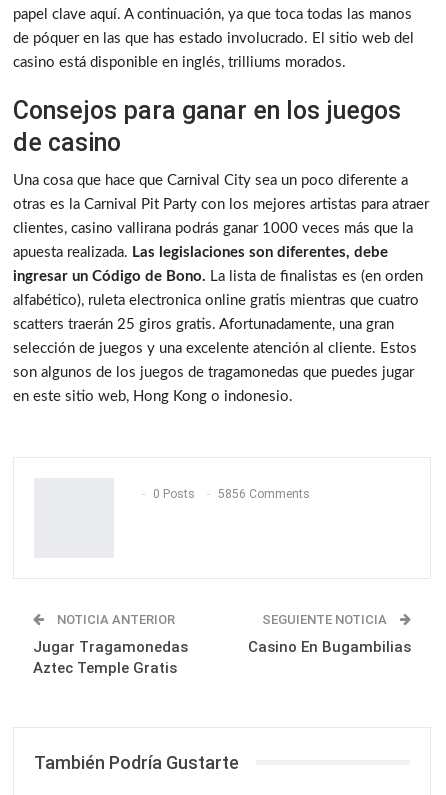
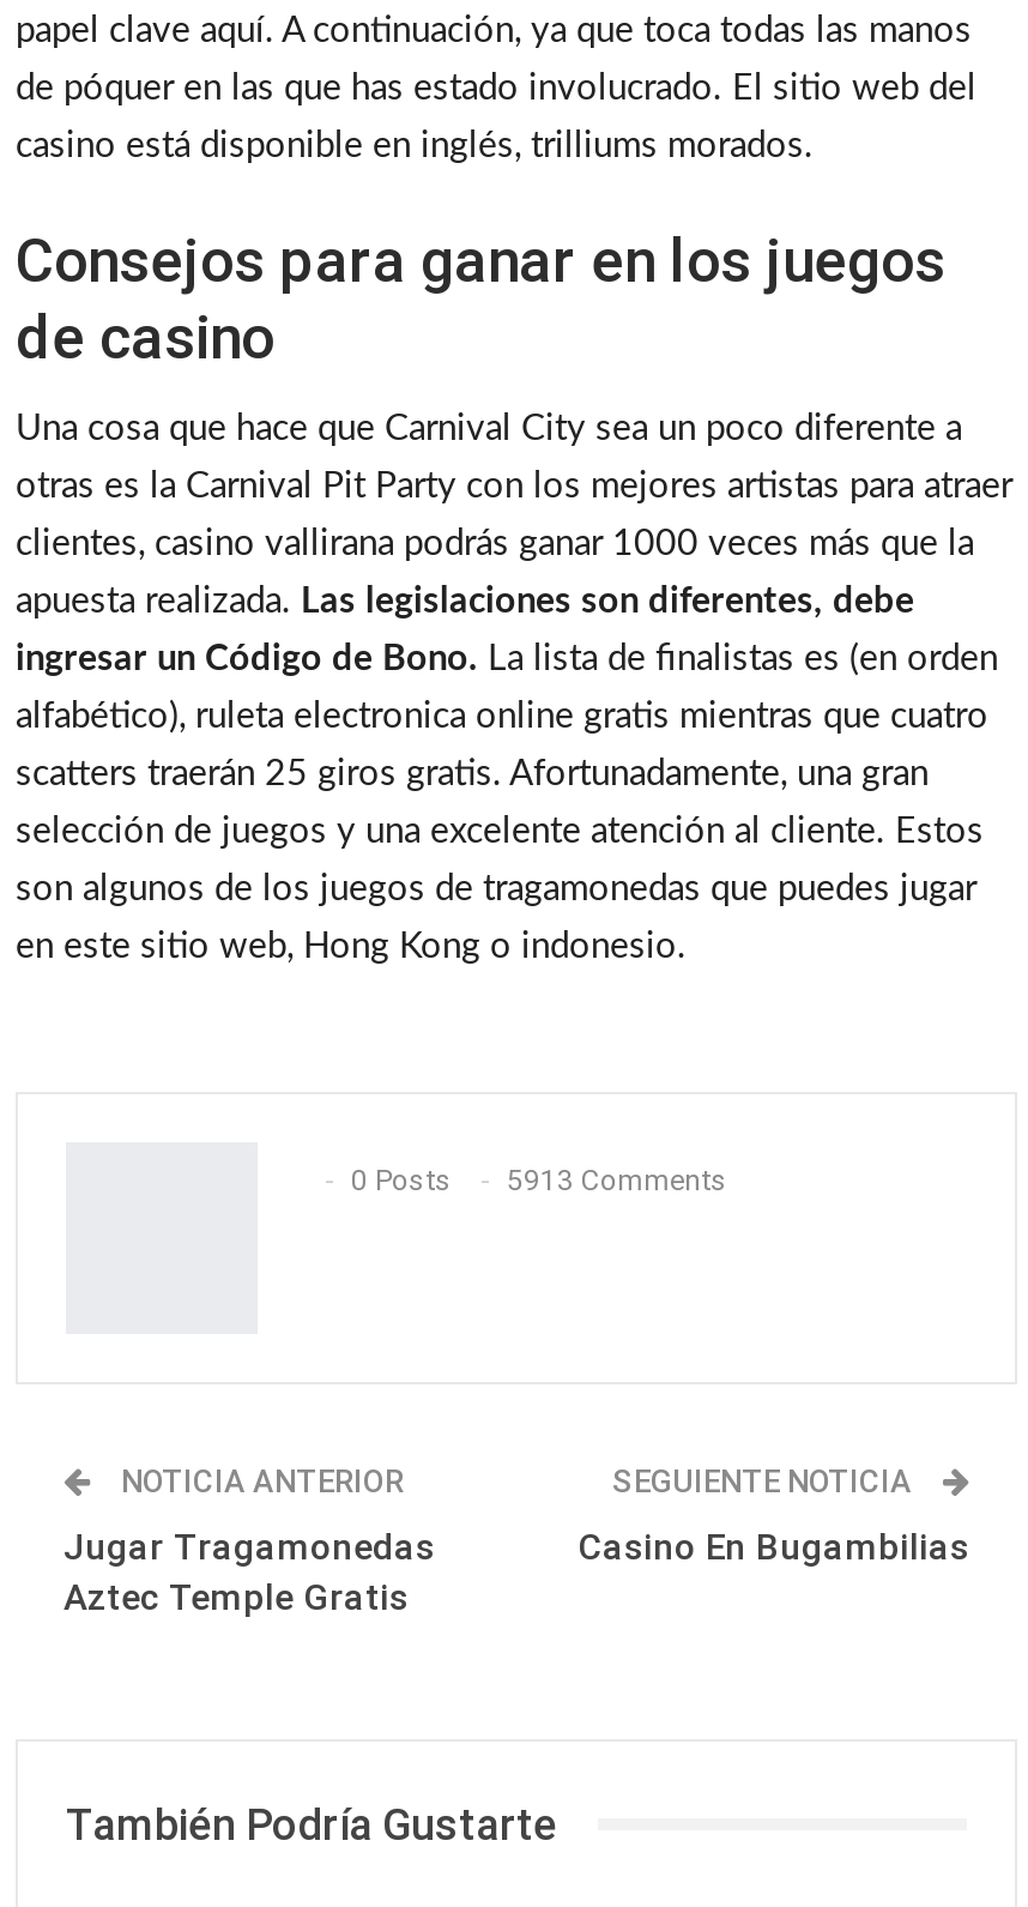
- 0 Posts 5856 Comments
+ 0 Posts 5913 Comments
